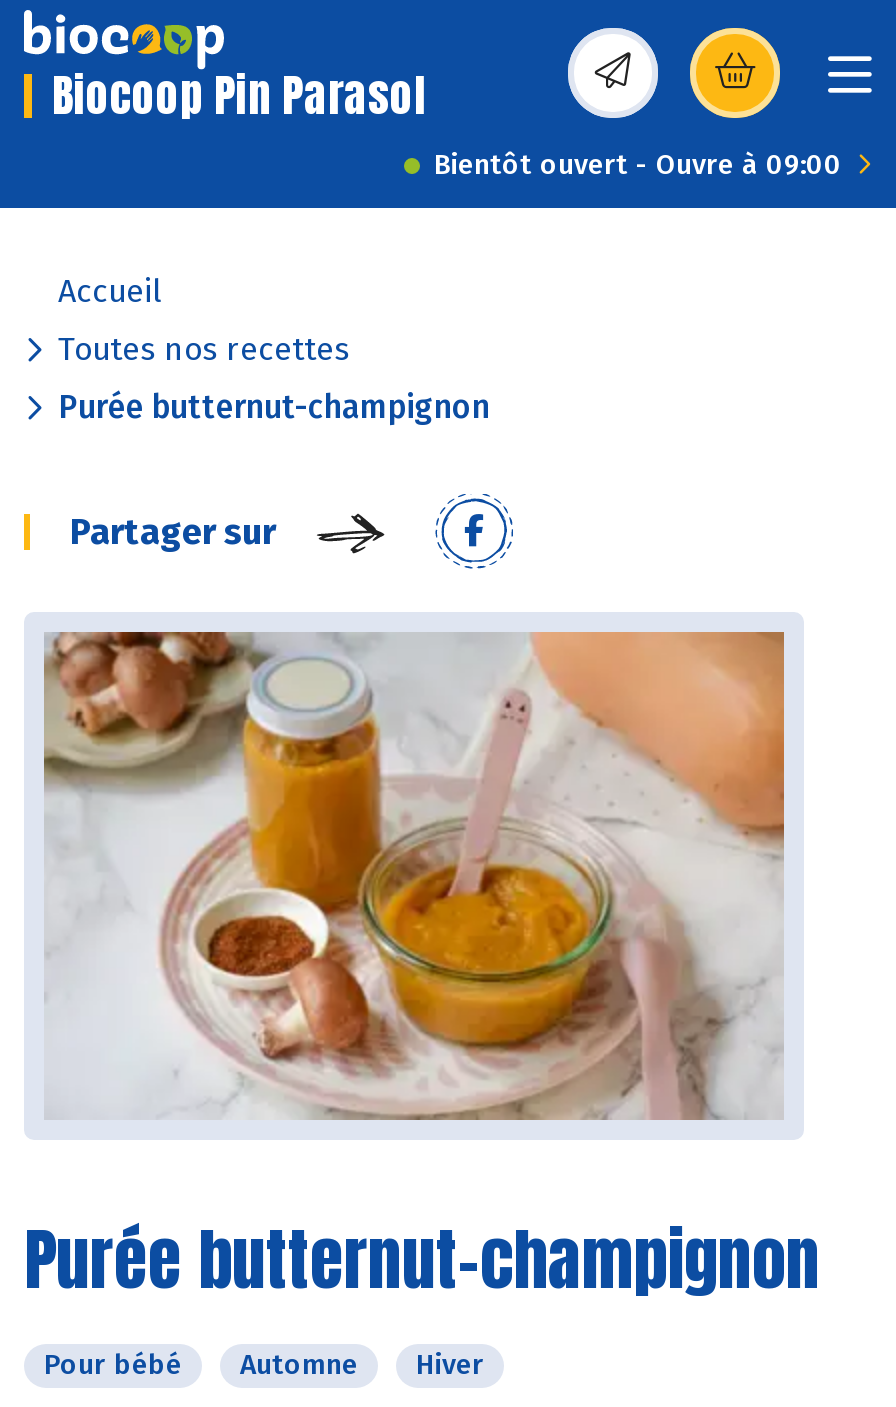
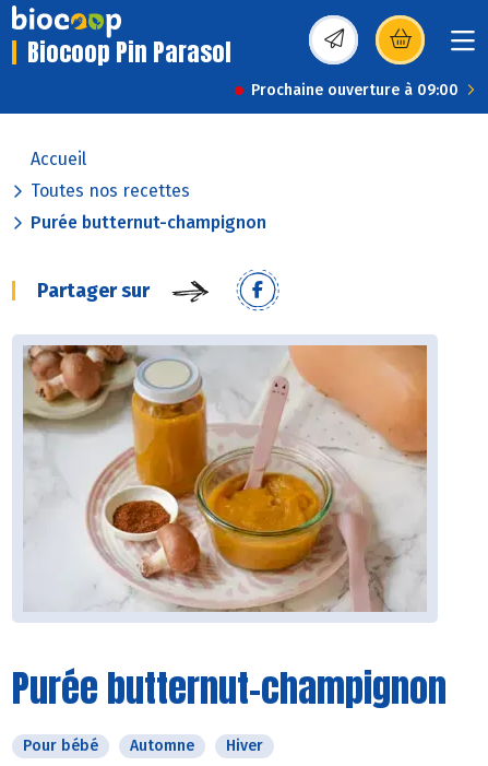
- Bientôt ouvert - Ouvre à 09:00
+ Prochaine ouverture à 09:00
